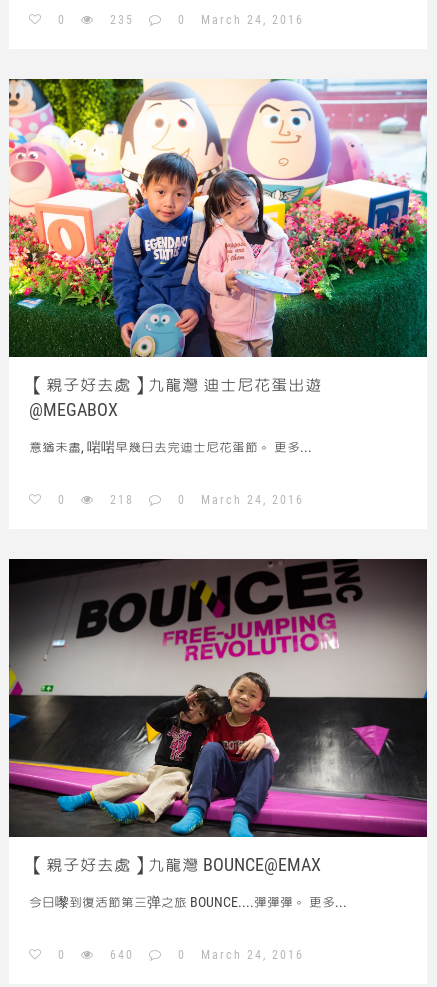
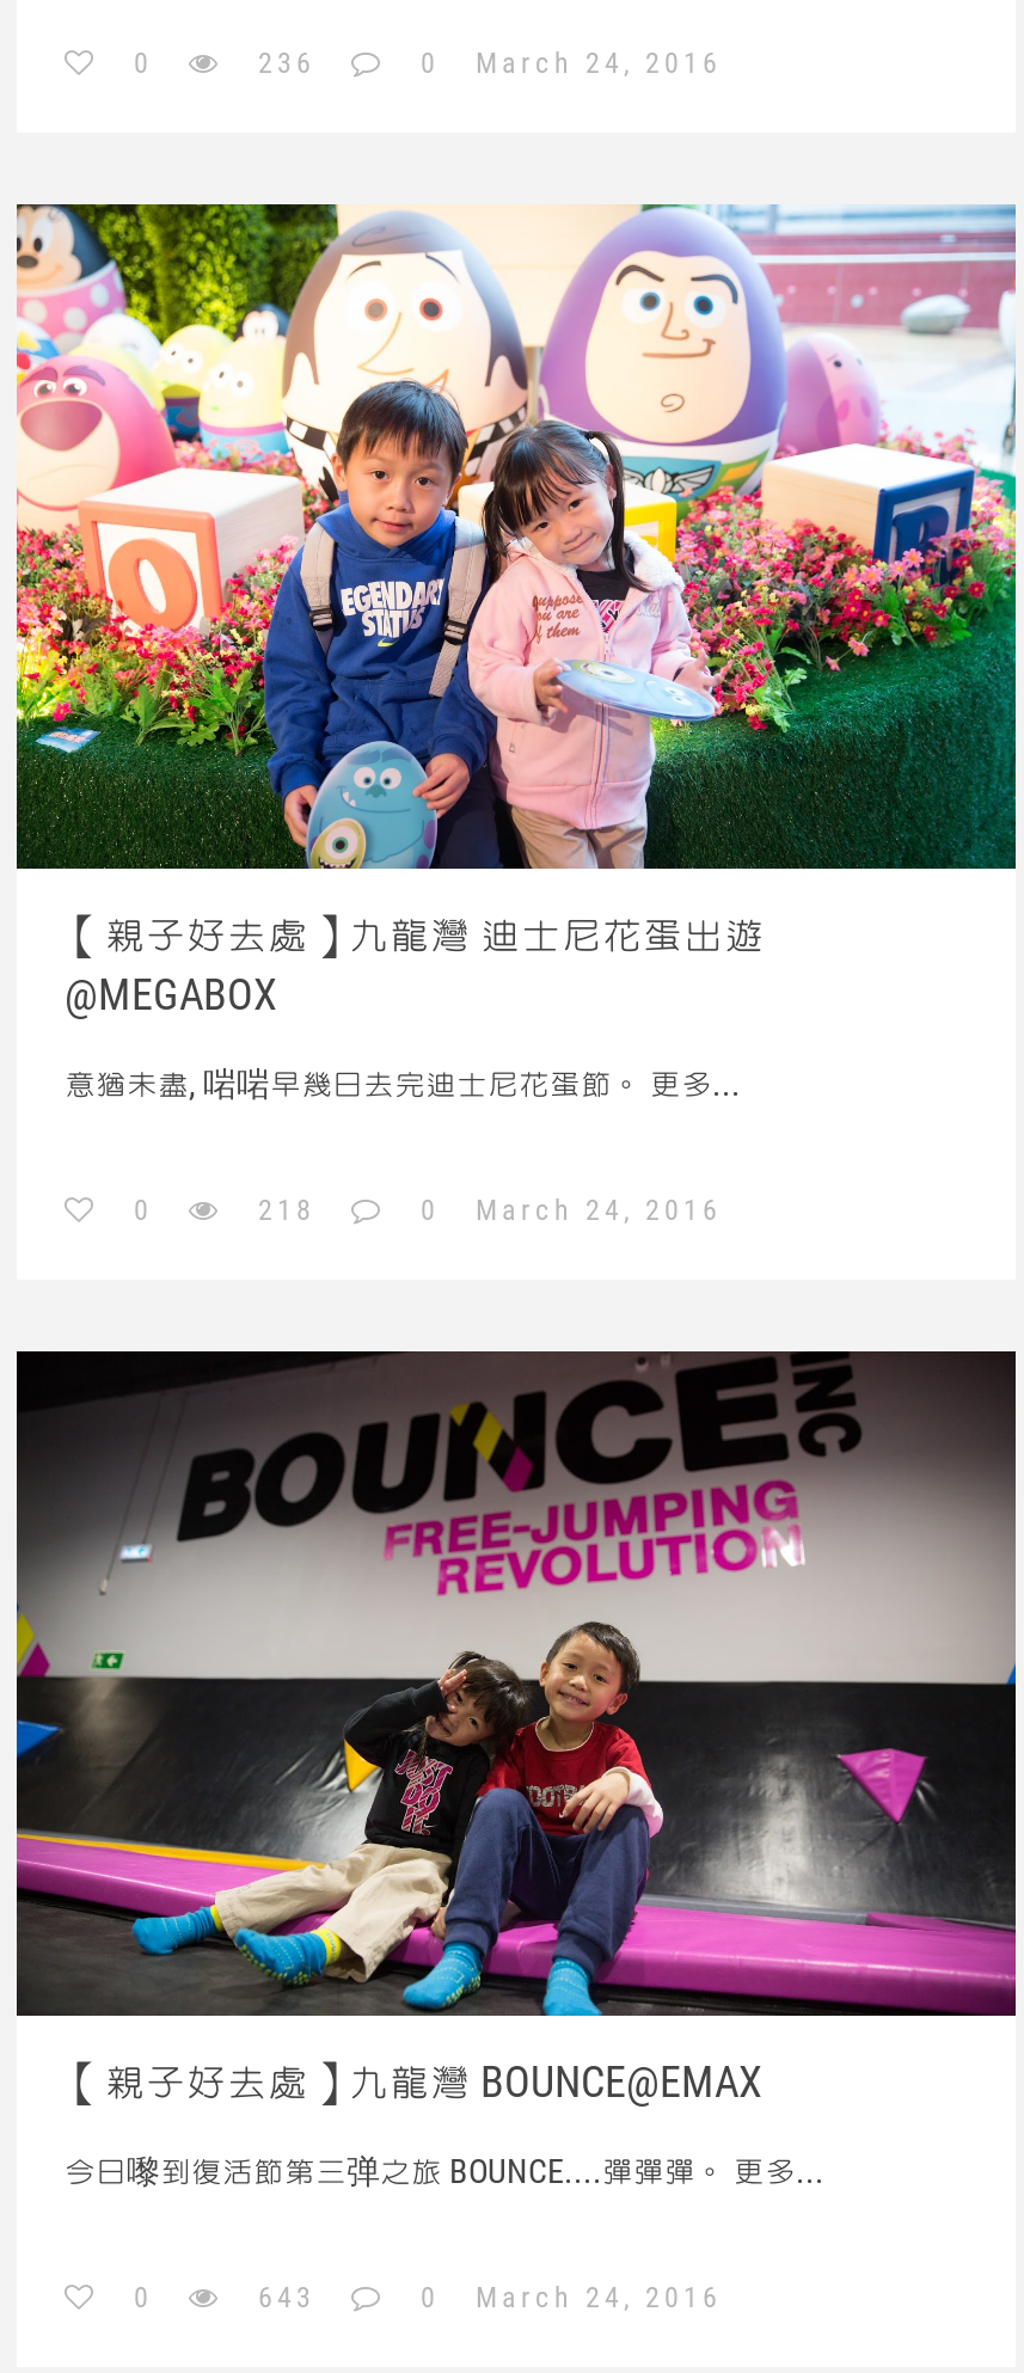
- 235
+ 236

- 640
+ 643
